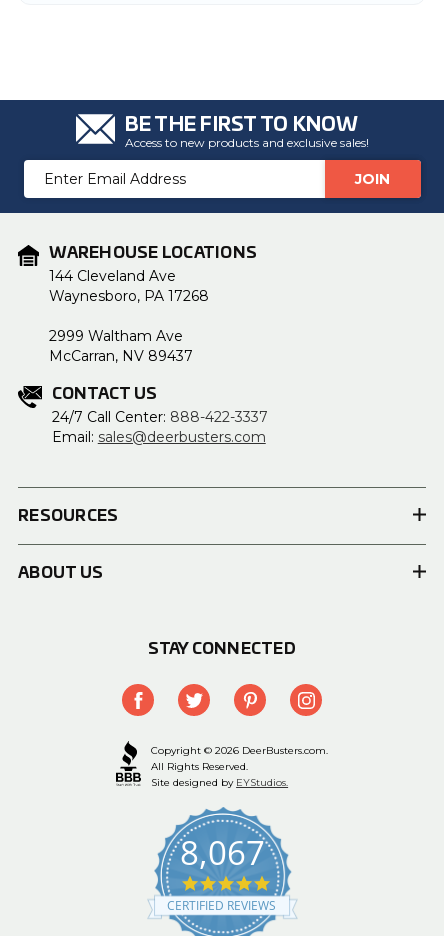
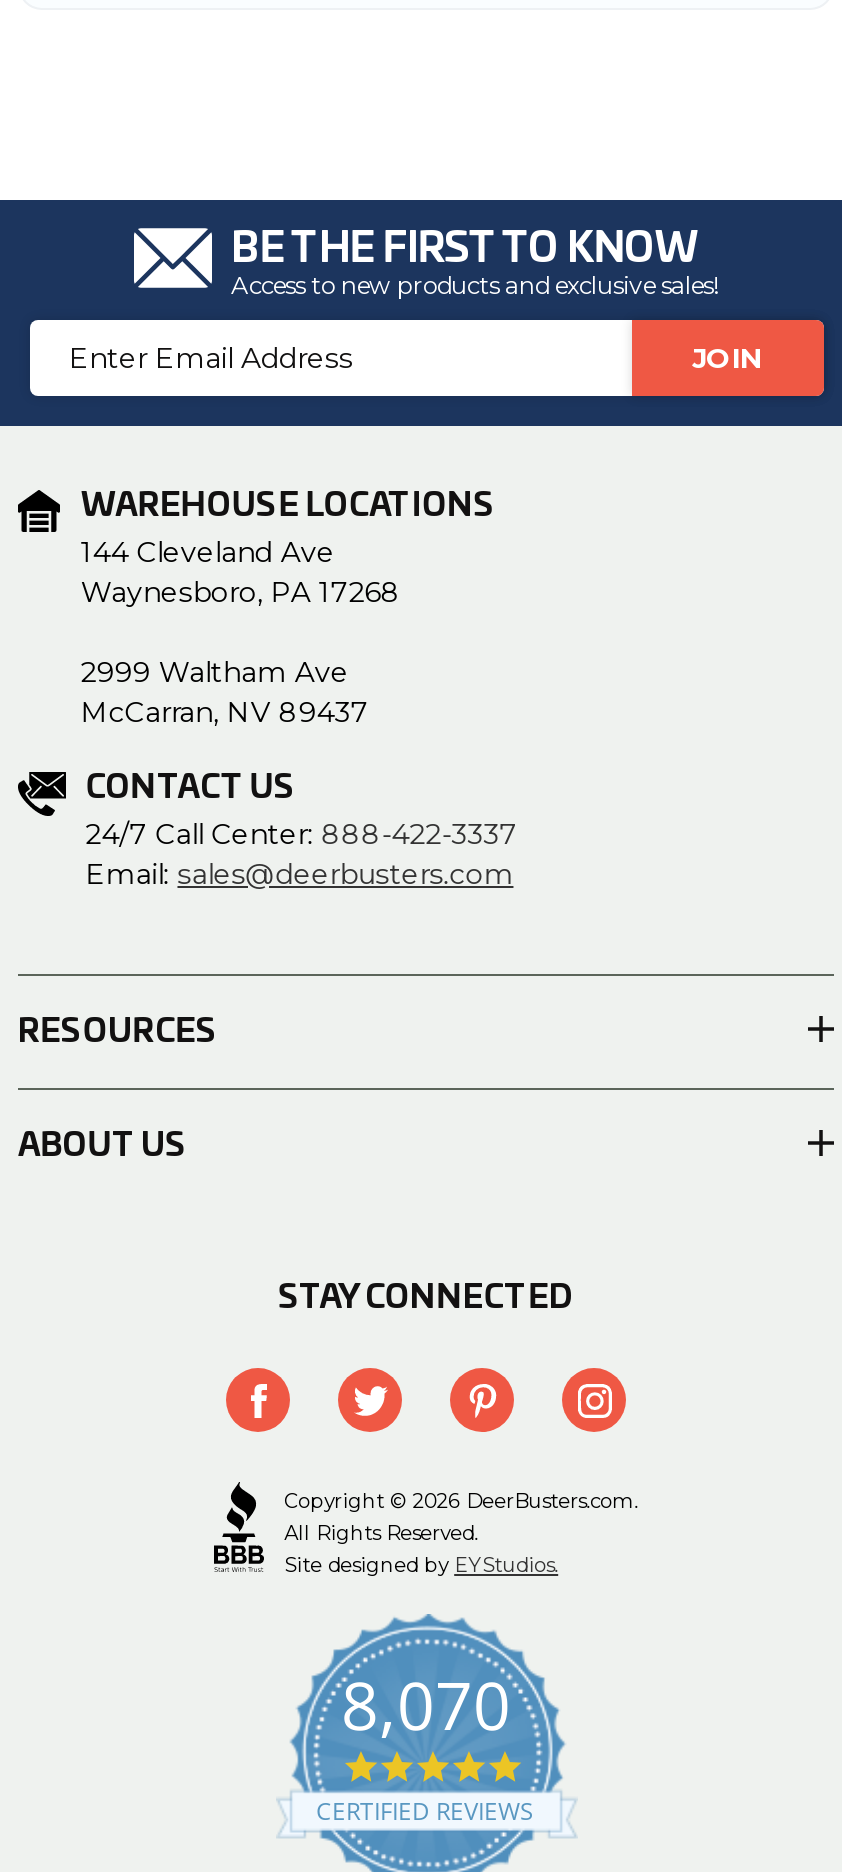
- 8,067
+ 8,070
